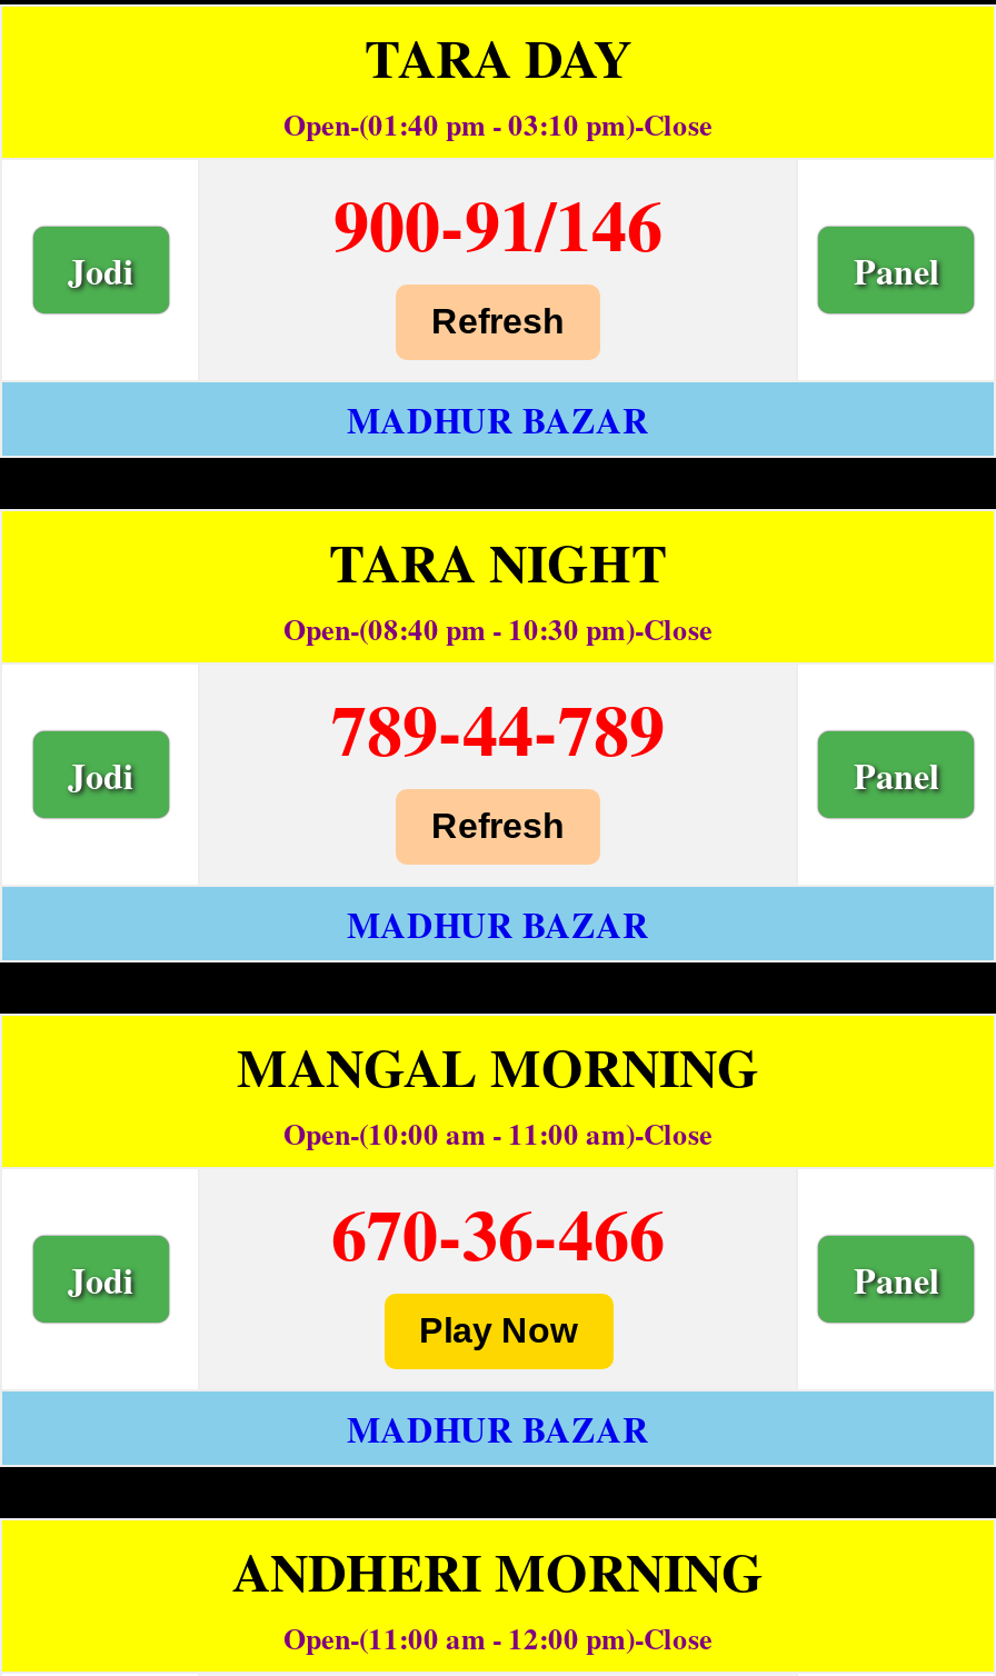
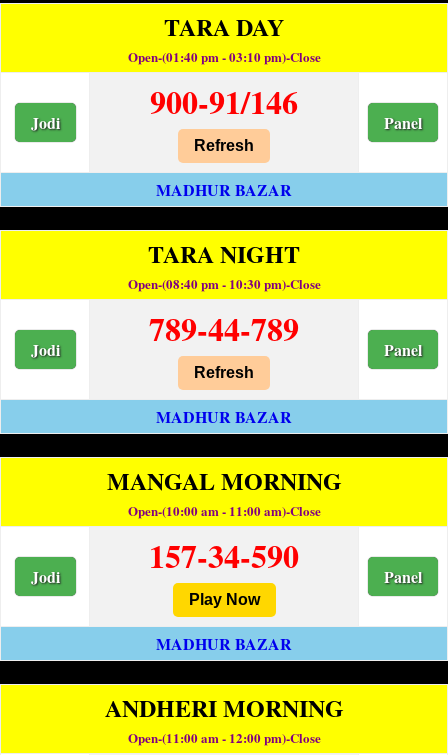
- 670-36-466
+ 157-34-590
